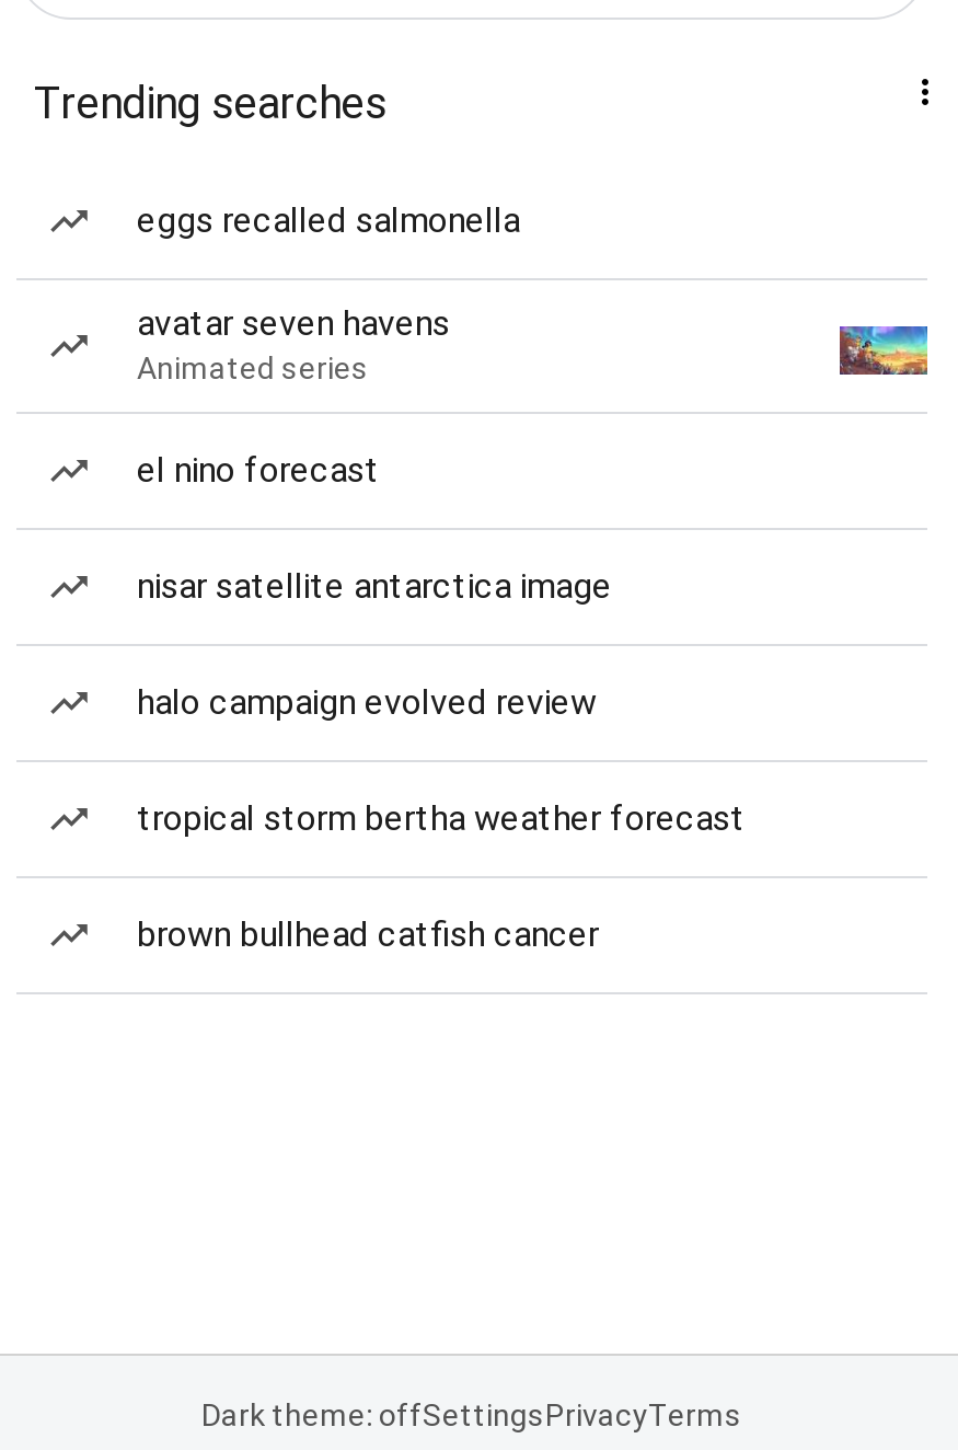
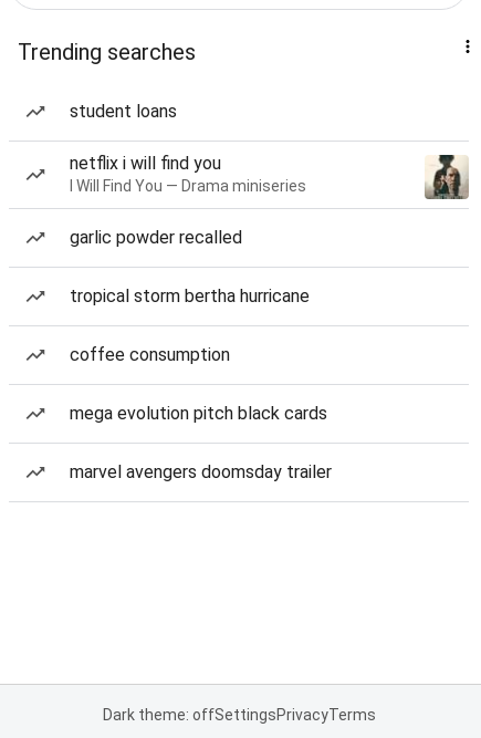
- eggs recalled salmonella
+ student loans

- avatar seven havens
- Animated series
+ netflix i will find you
+ I Will Find You — Drama miniseries

- [image]
+ [image]

- el nino forecast
+ garlic powder recalled

- nisar satellite antarctica image
+ tropical storm bertha hurricane

- halo campaign evolved review
+ coffee consumption

- tropical storm bertha weather forecast
+ mega evolution pitch black cards

- brown bullhead catfish cancer
+ marvel avengers doomsday trailer
